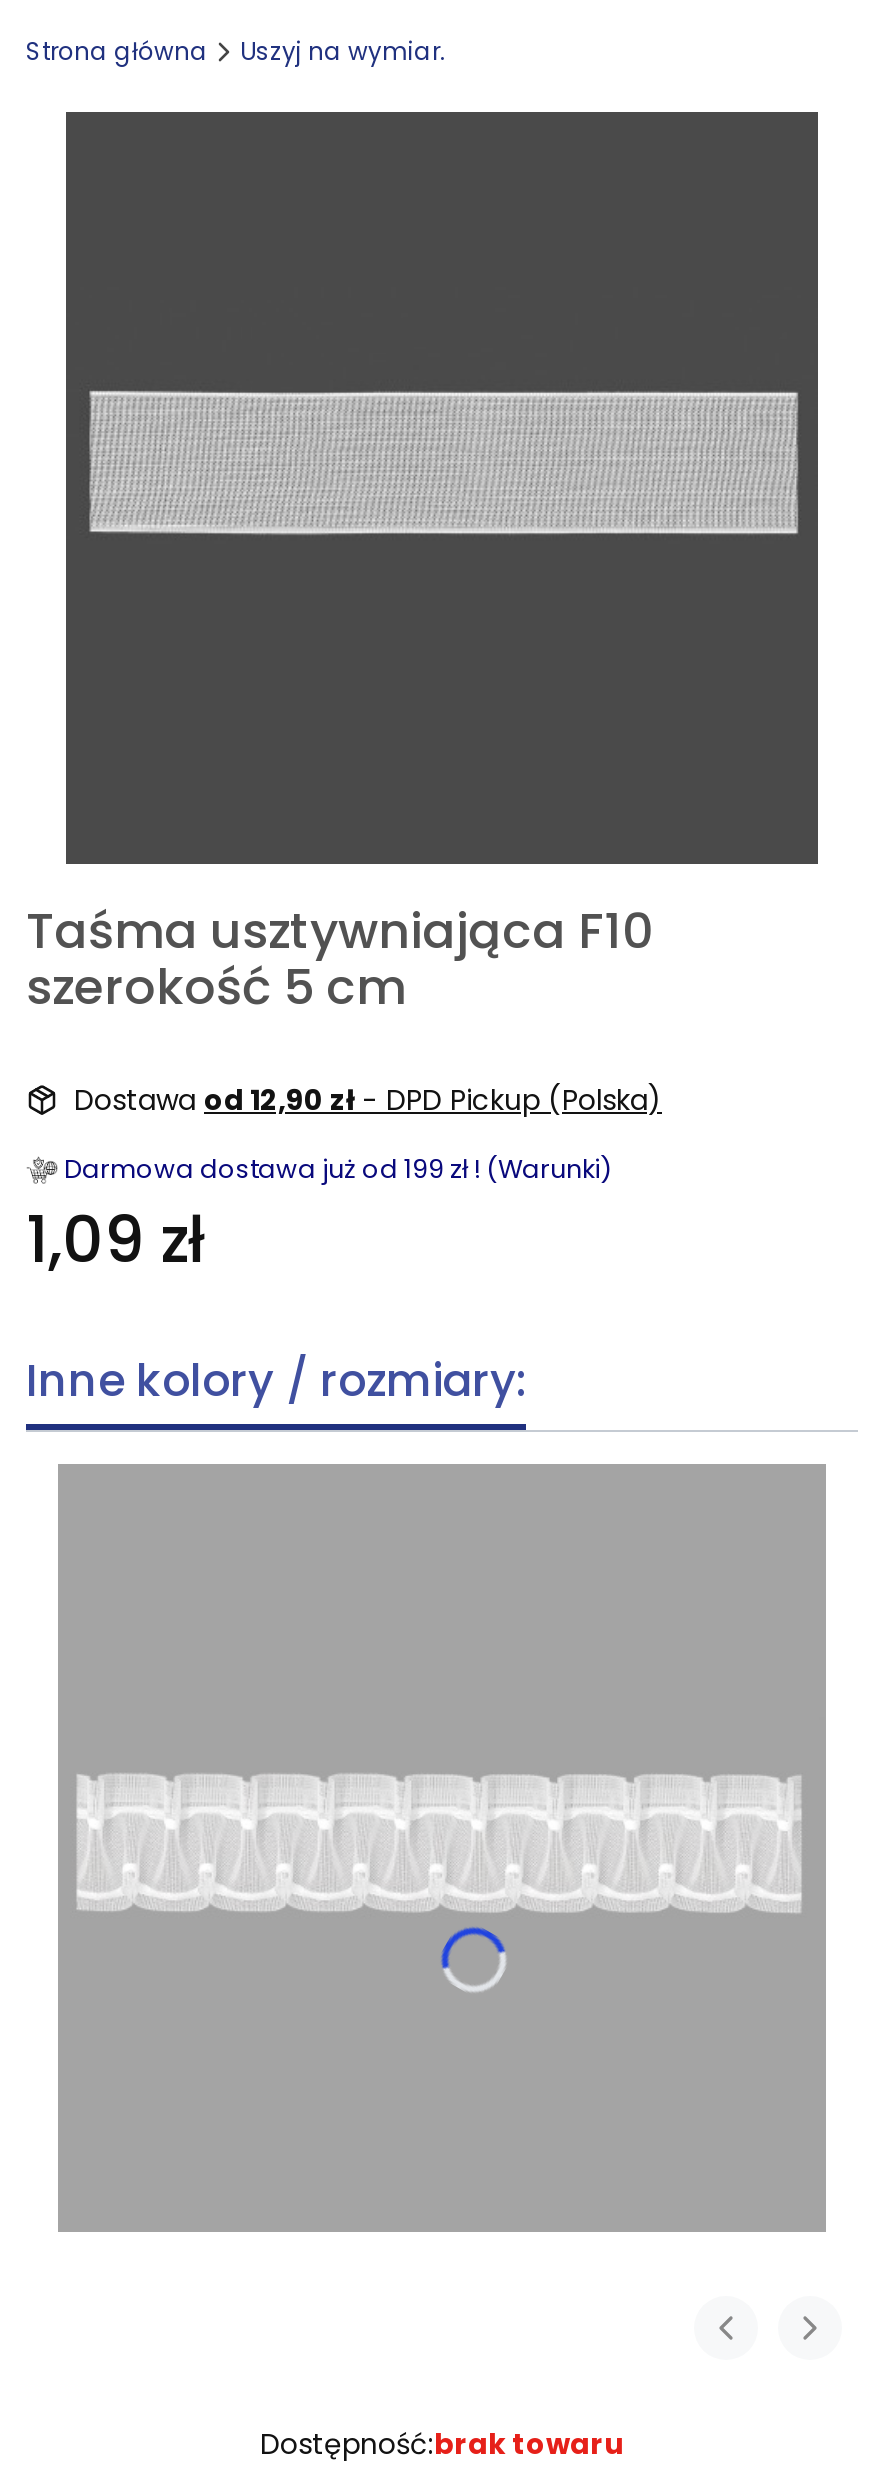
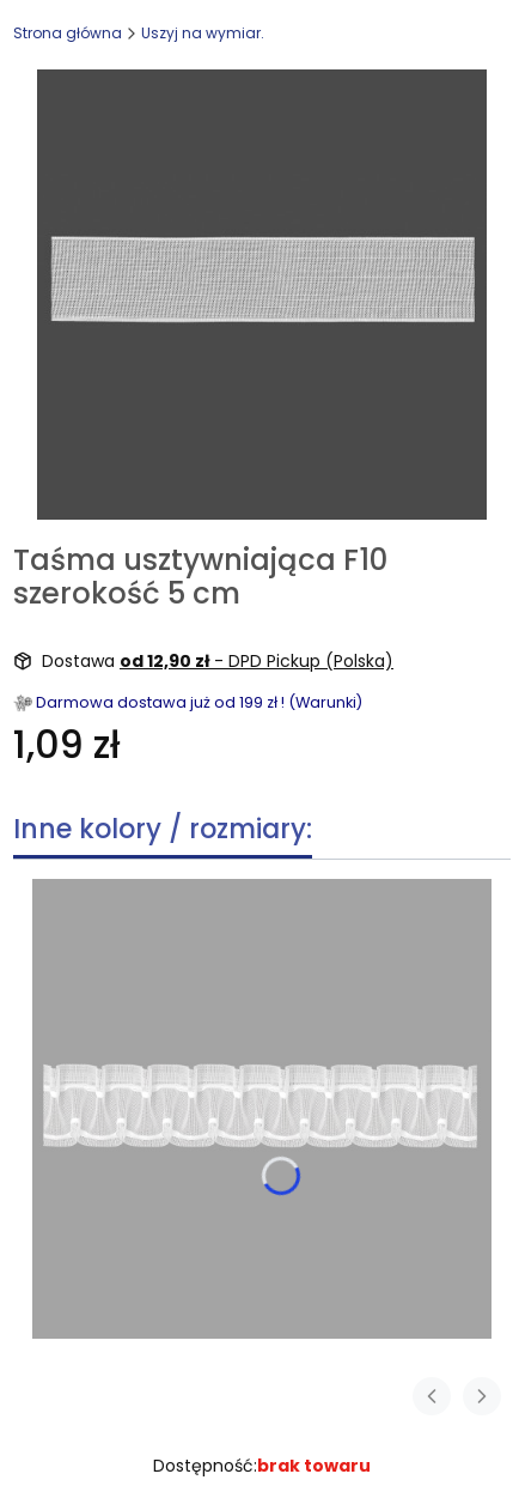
- [image]
+ [image]
